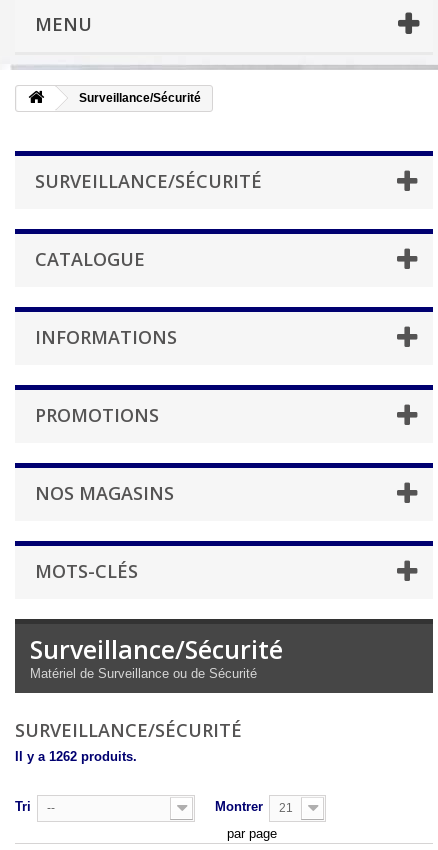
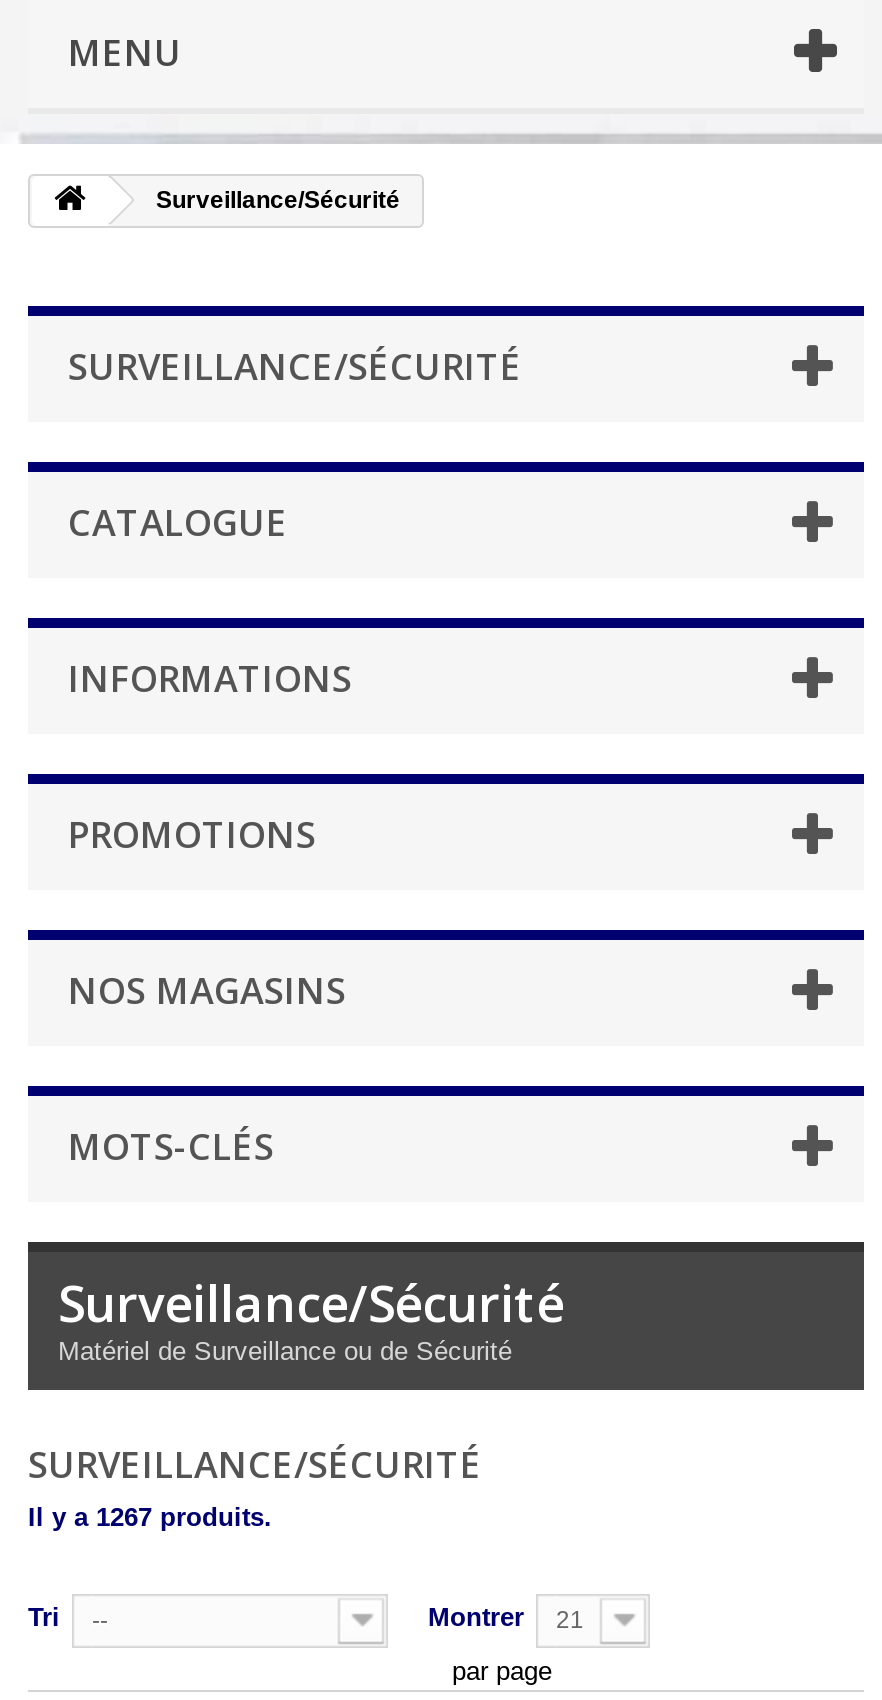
- Il y a 1262 produits.
+ Il y a 1267 produits.
